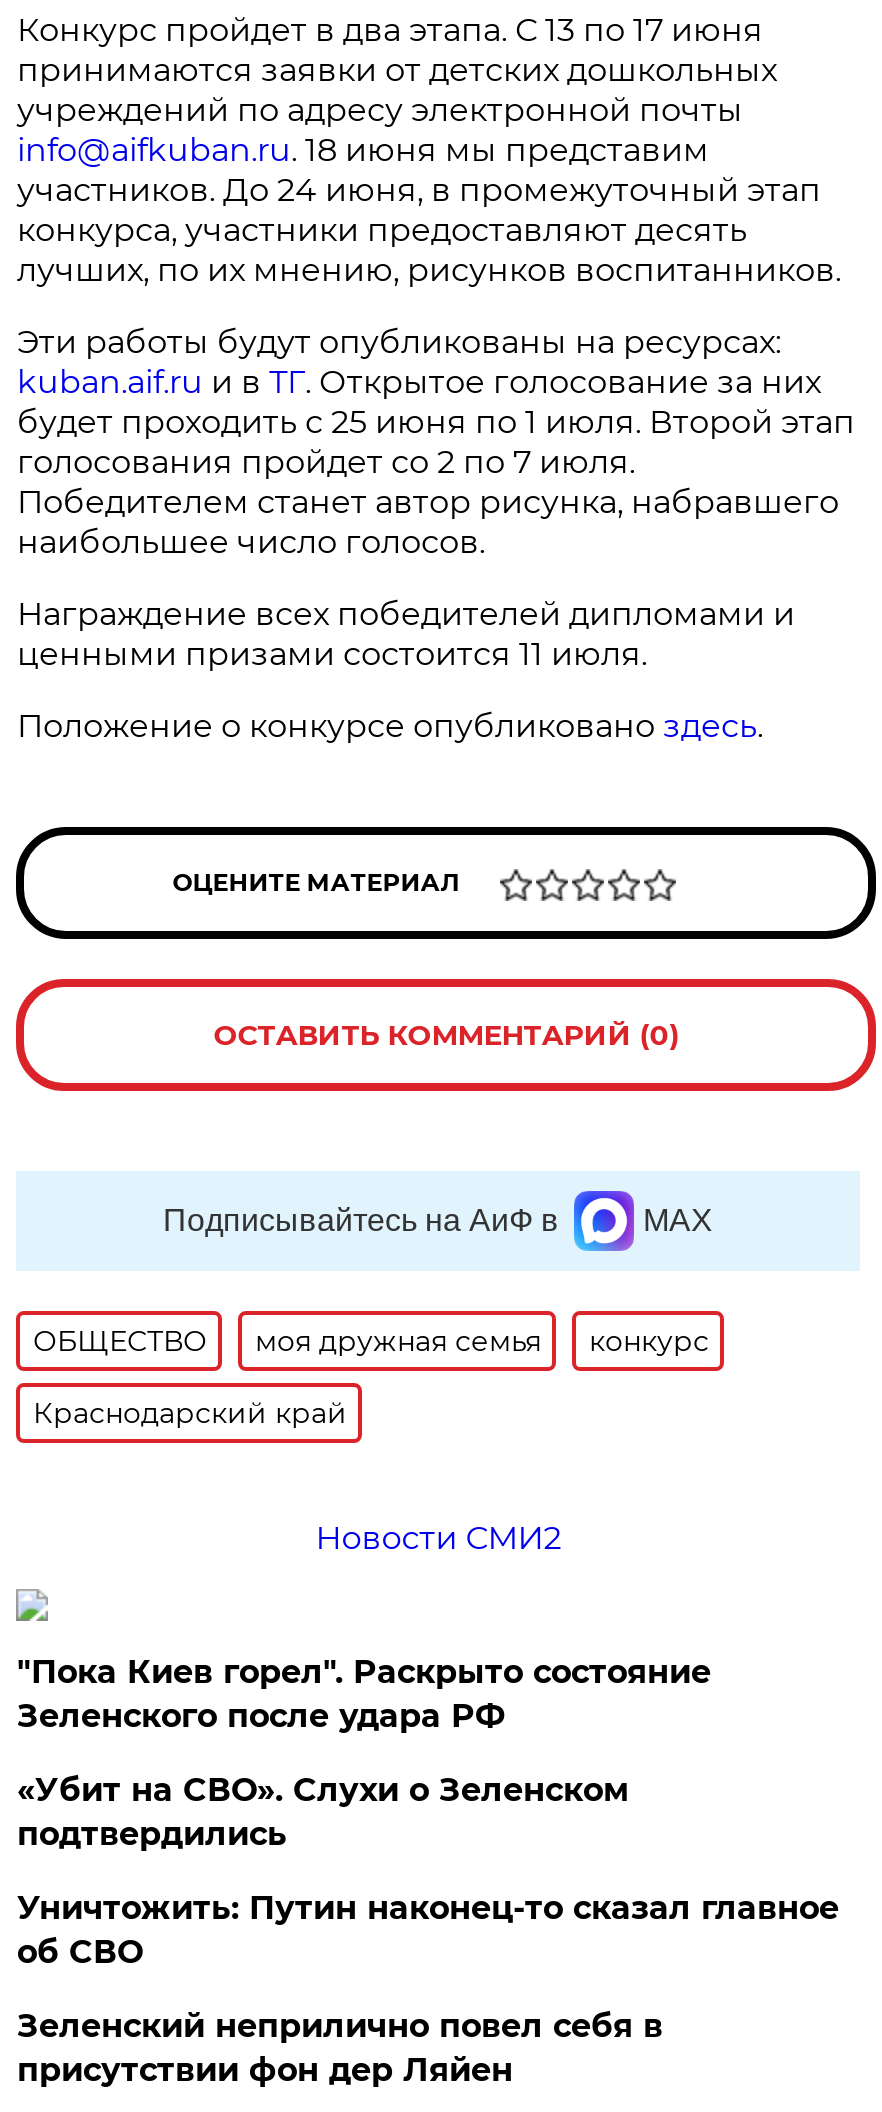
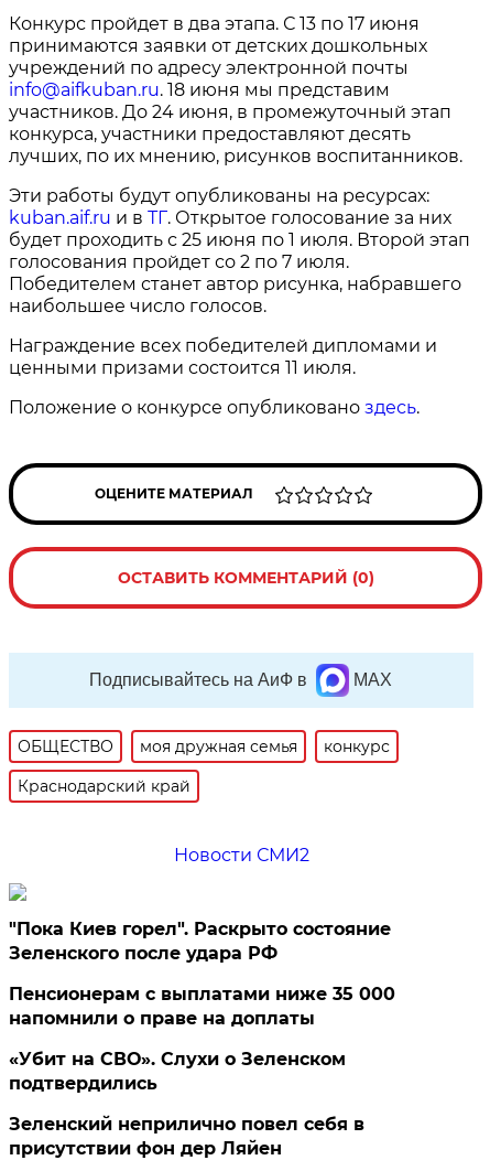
+ Пенсионерам с выплатами ниже 35 000
+ напомнили о праве на доплаты

moved down: «Убит на СВО». Слухи о Зеленском | подтвердились

- Уничтожить: Путин наконец-то сказал главное
- об СВО
